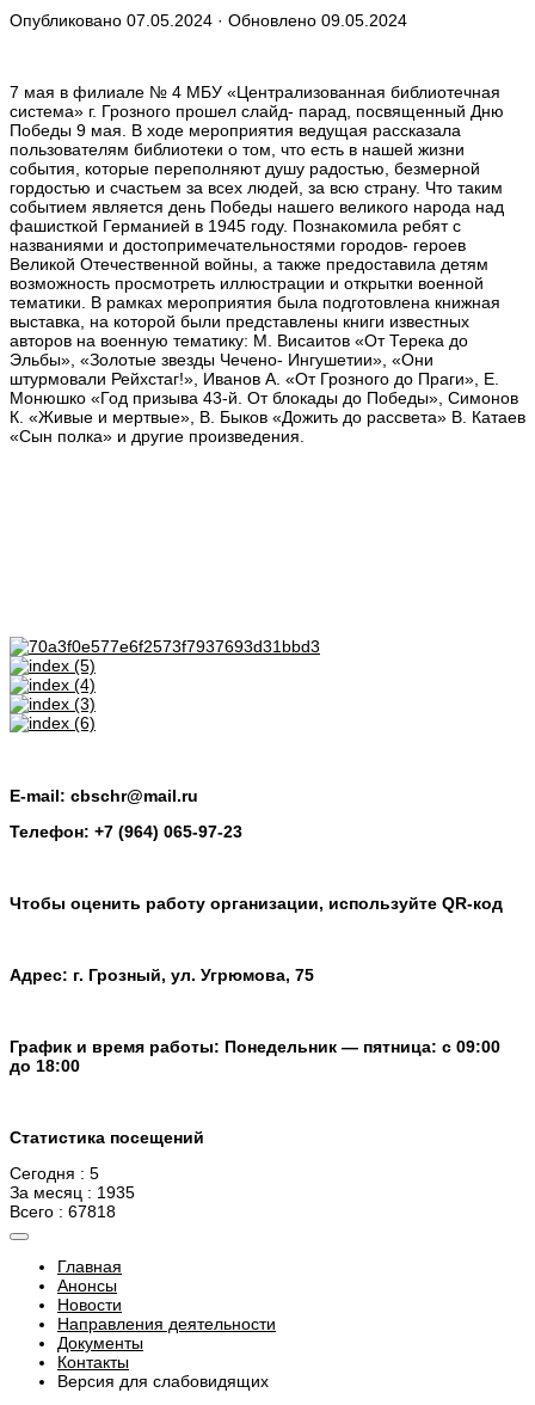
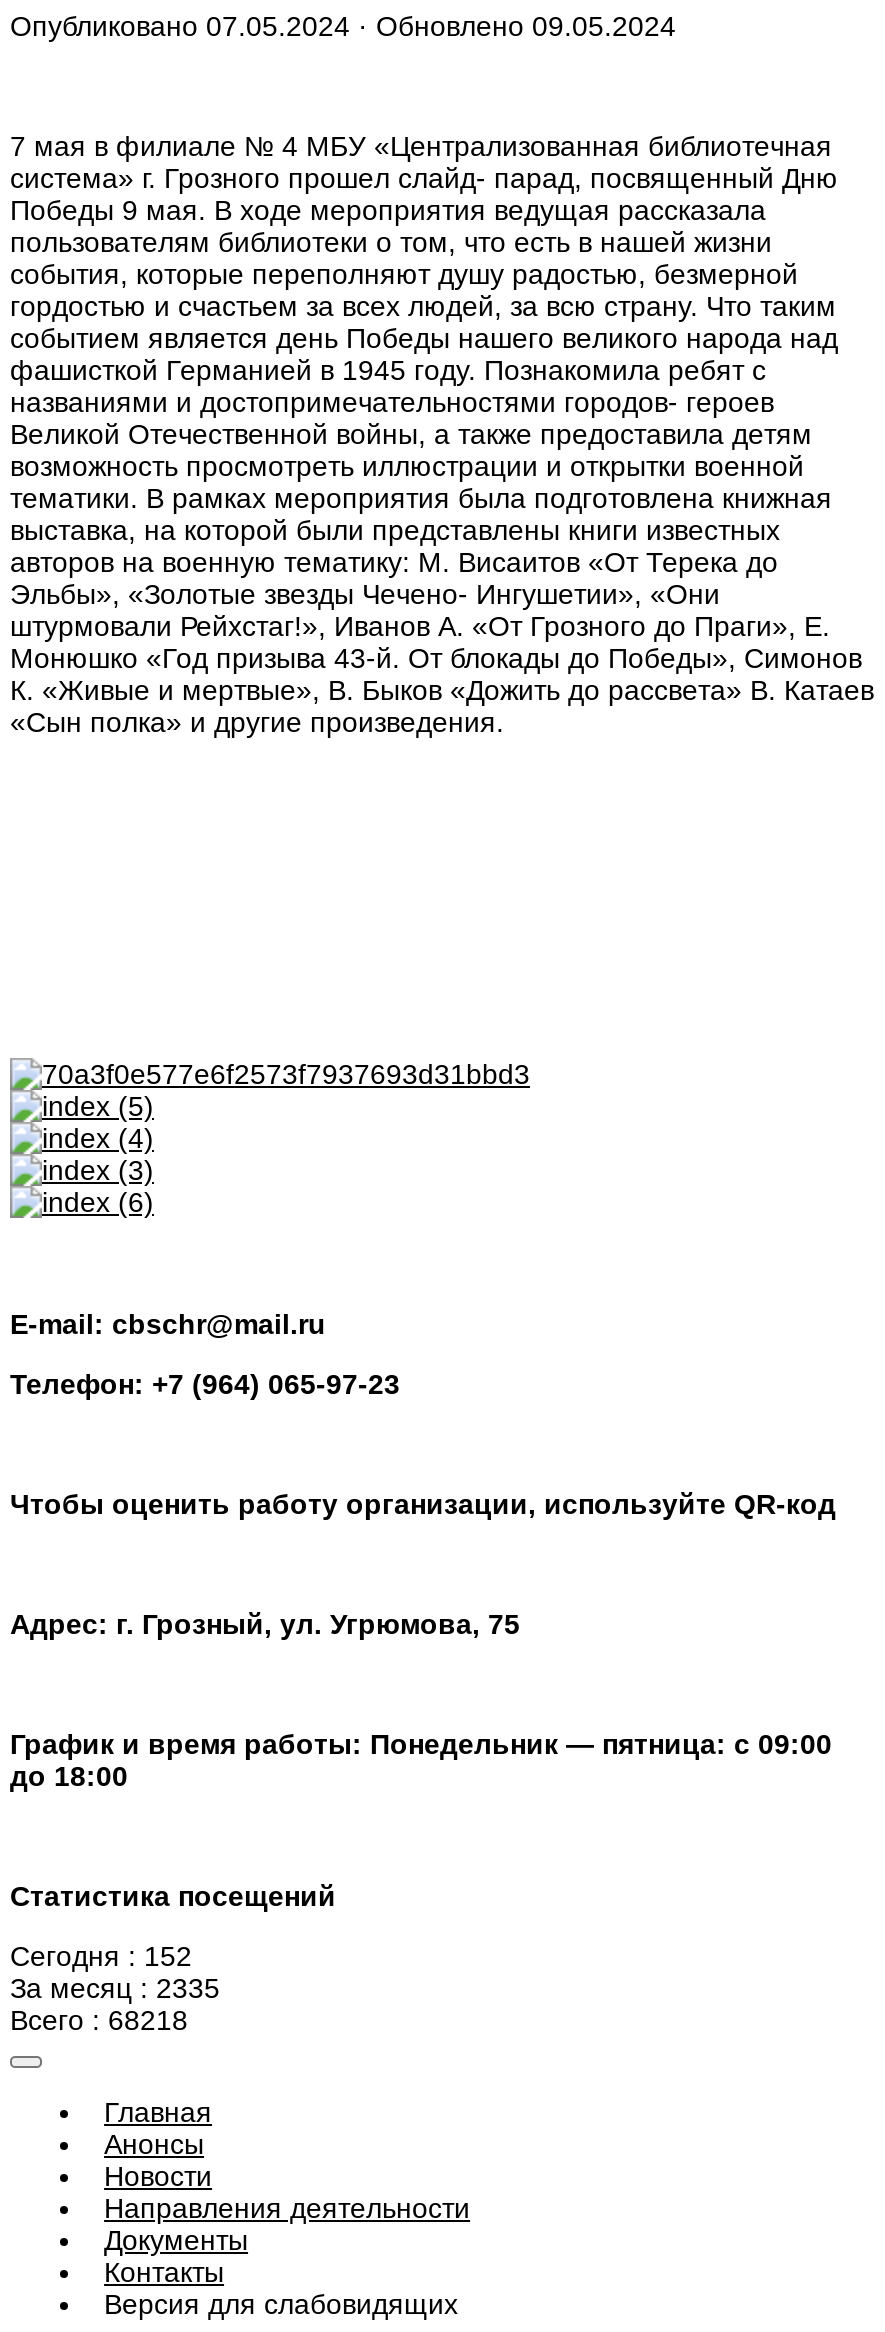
- Сегодня : 5
+ Сегодня : 152

- За месяц : 1935
+ За месяц : 2335

- Всего : 67818
+ Всего : 68218
